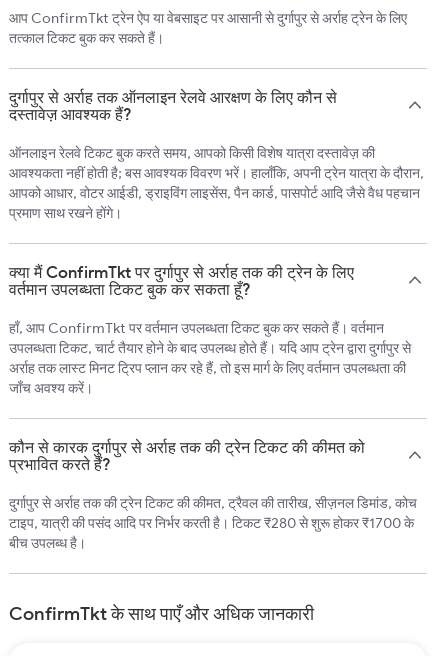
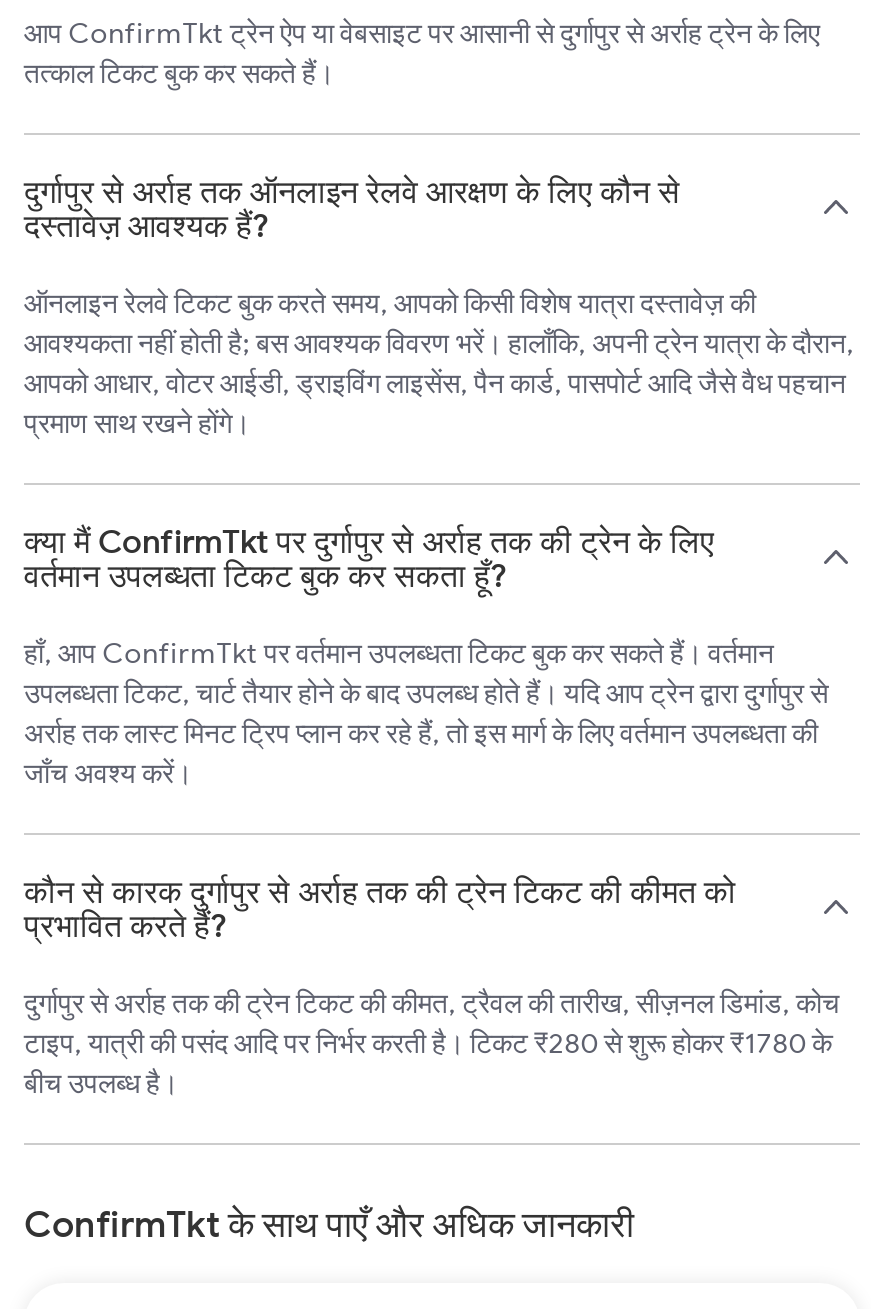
- टाइप, यात्री की पसंद आदि पर निर्भर करती है। टिकट ₹280 से शुरू होकर ₹1700 के
+ टाइप, यात्री की पसंद आदि पर निर्भर करती है। टिकट ₹280 से शुरू होकर ₹1780 के
